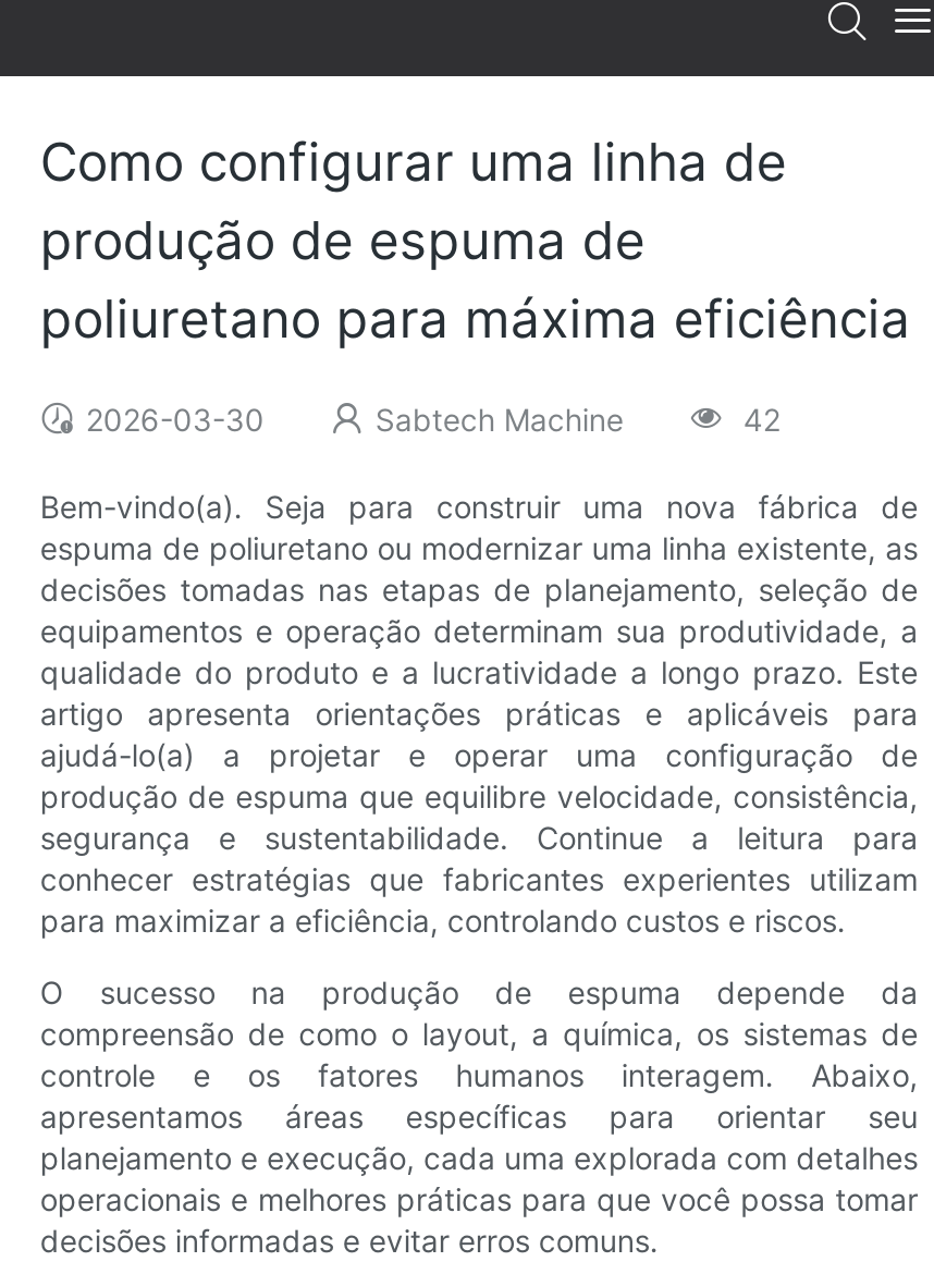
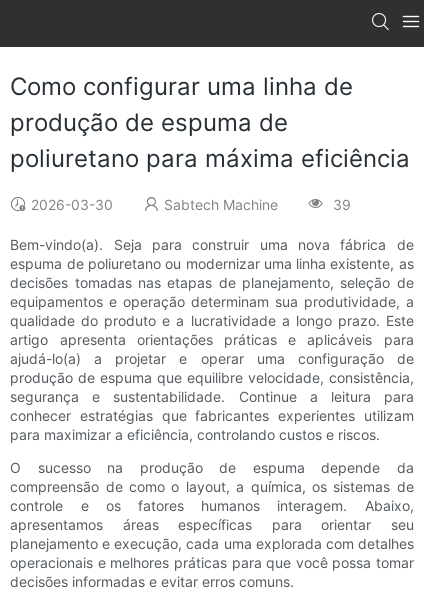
- 42
+ 39
